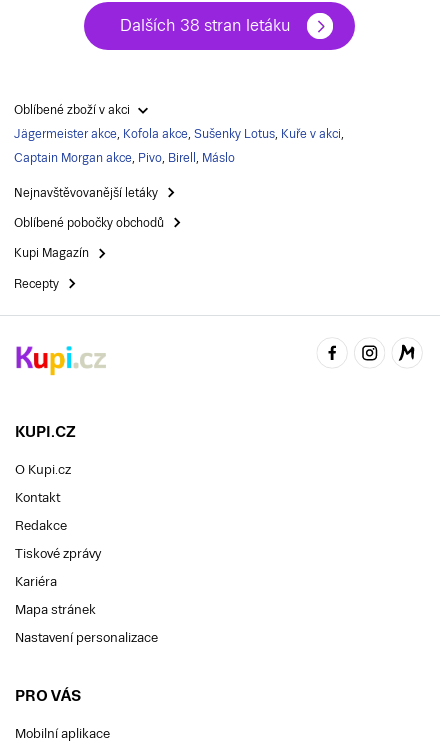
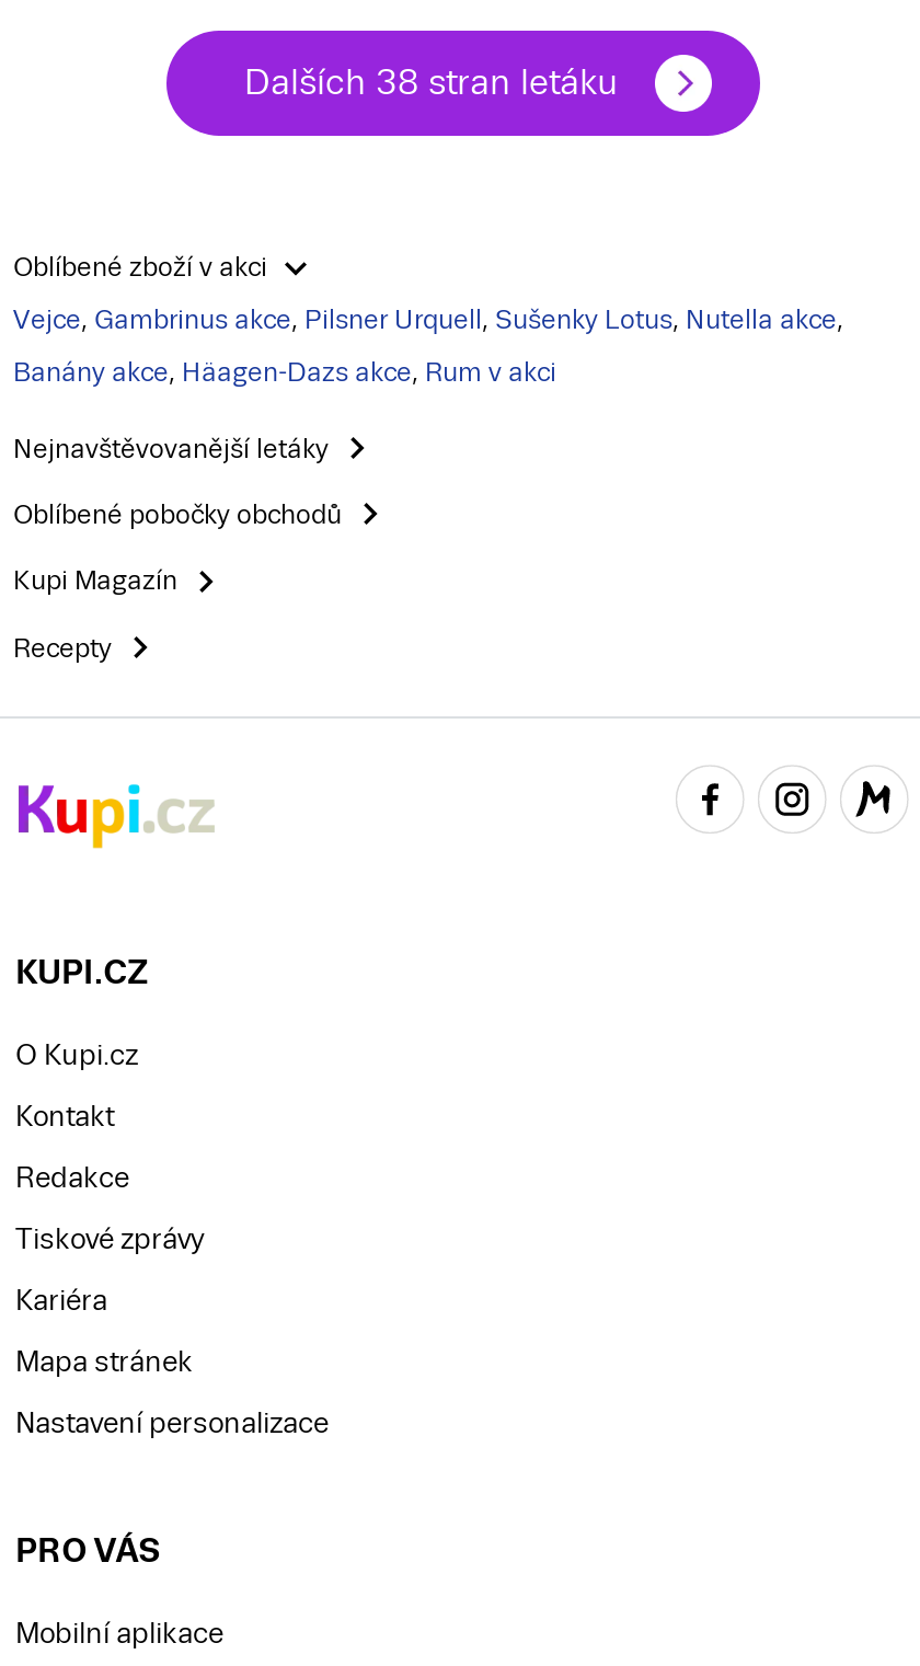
- Jägermeister akce, Kofola akce, Sušenky Lotus, Kuře v akci,
+ Vejce, Gambrinus akce, Pilsner Urquell, Sušenky Lotus, Nutella akce,

- Captain Morgan akce, Pivo, Birell, Máslo
+ Banány akce, Häagen-Dazs akce, Rum v akci
